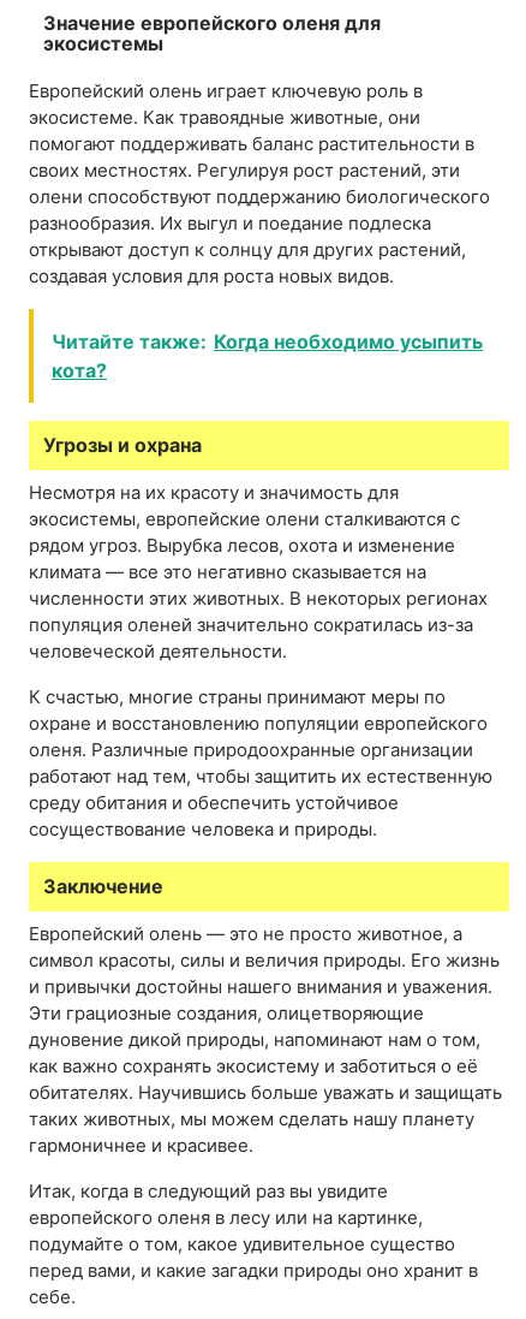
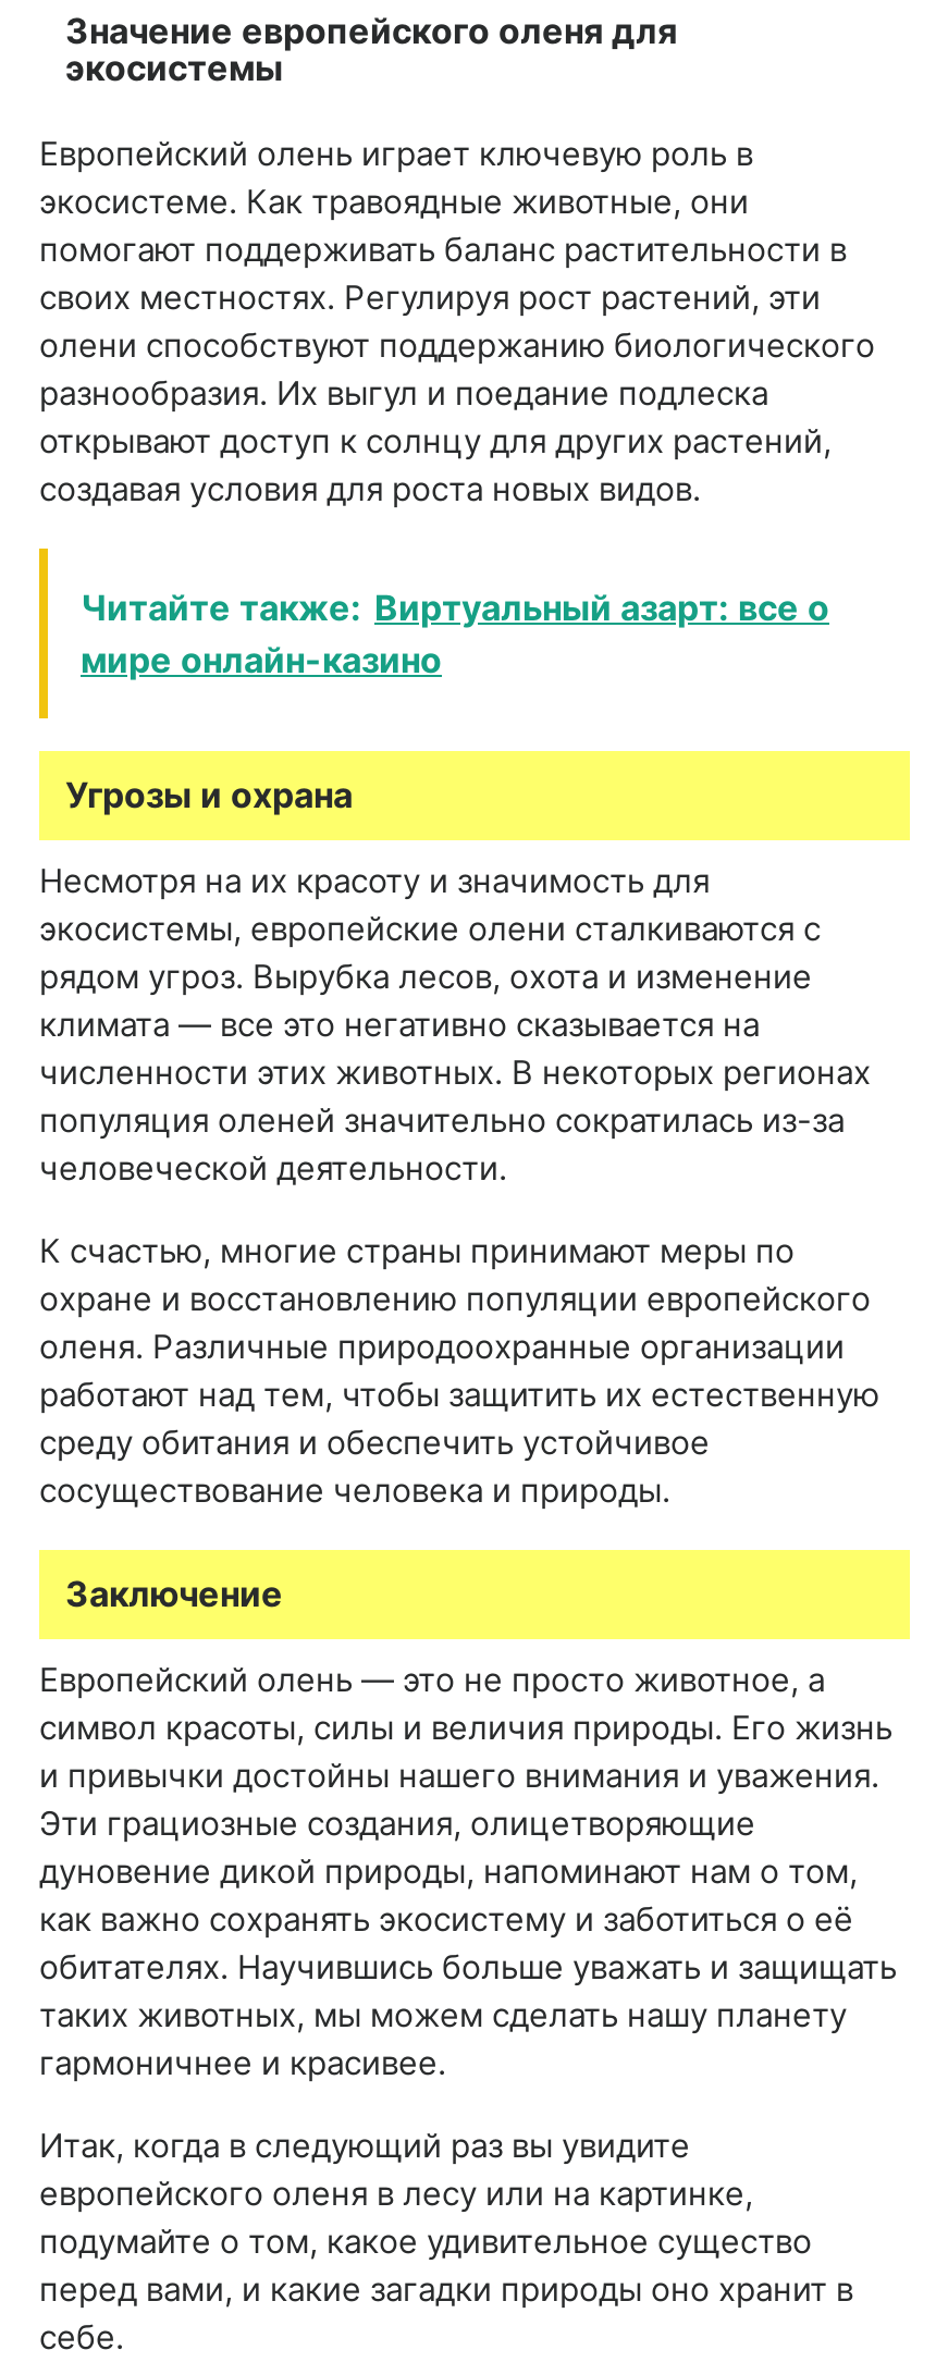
- Читайте также: Когда необходимо усыпить
- кота?
+ Читайте также: Виртуальный азарт: все о
+ мире онлайн-казино
